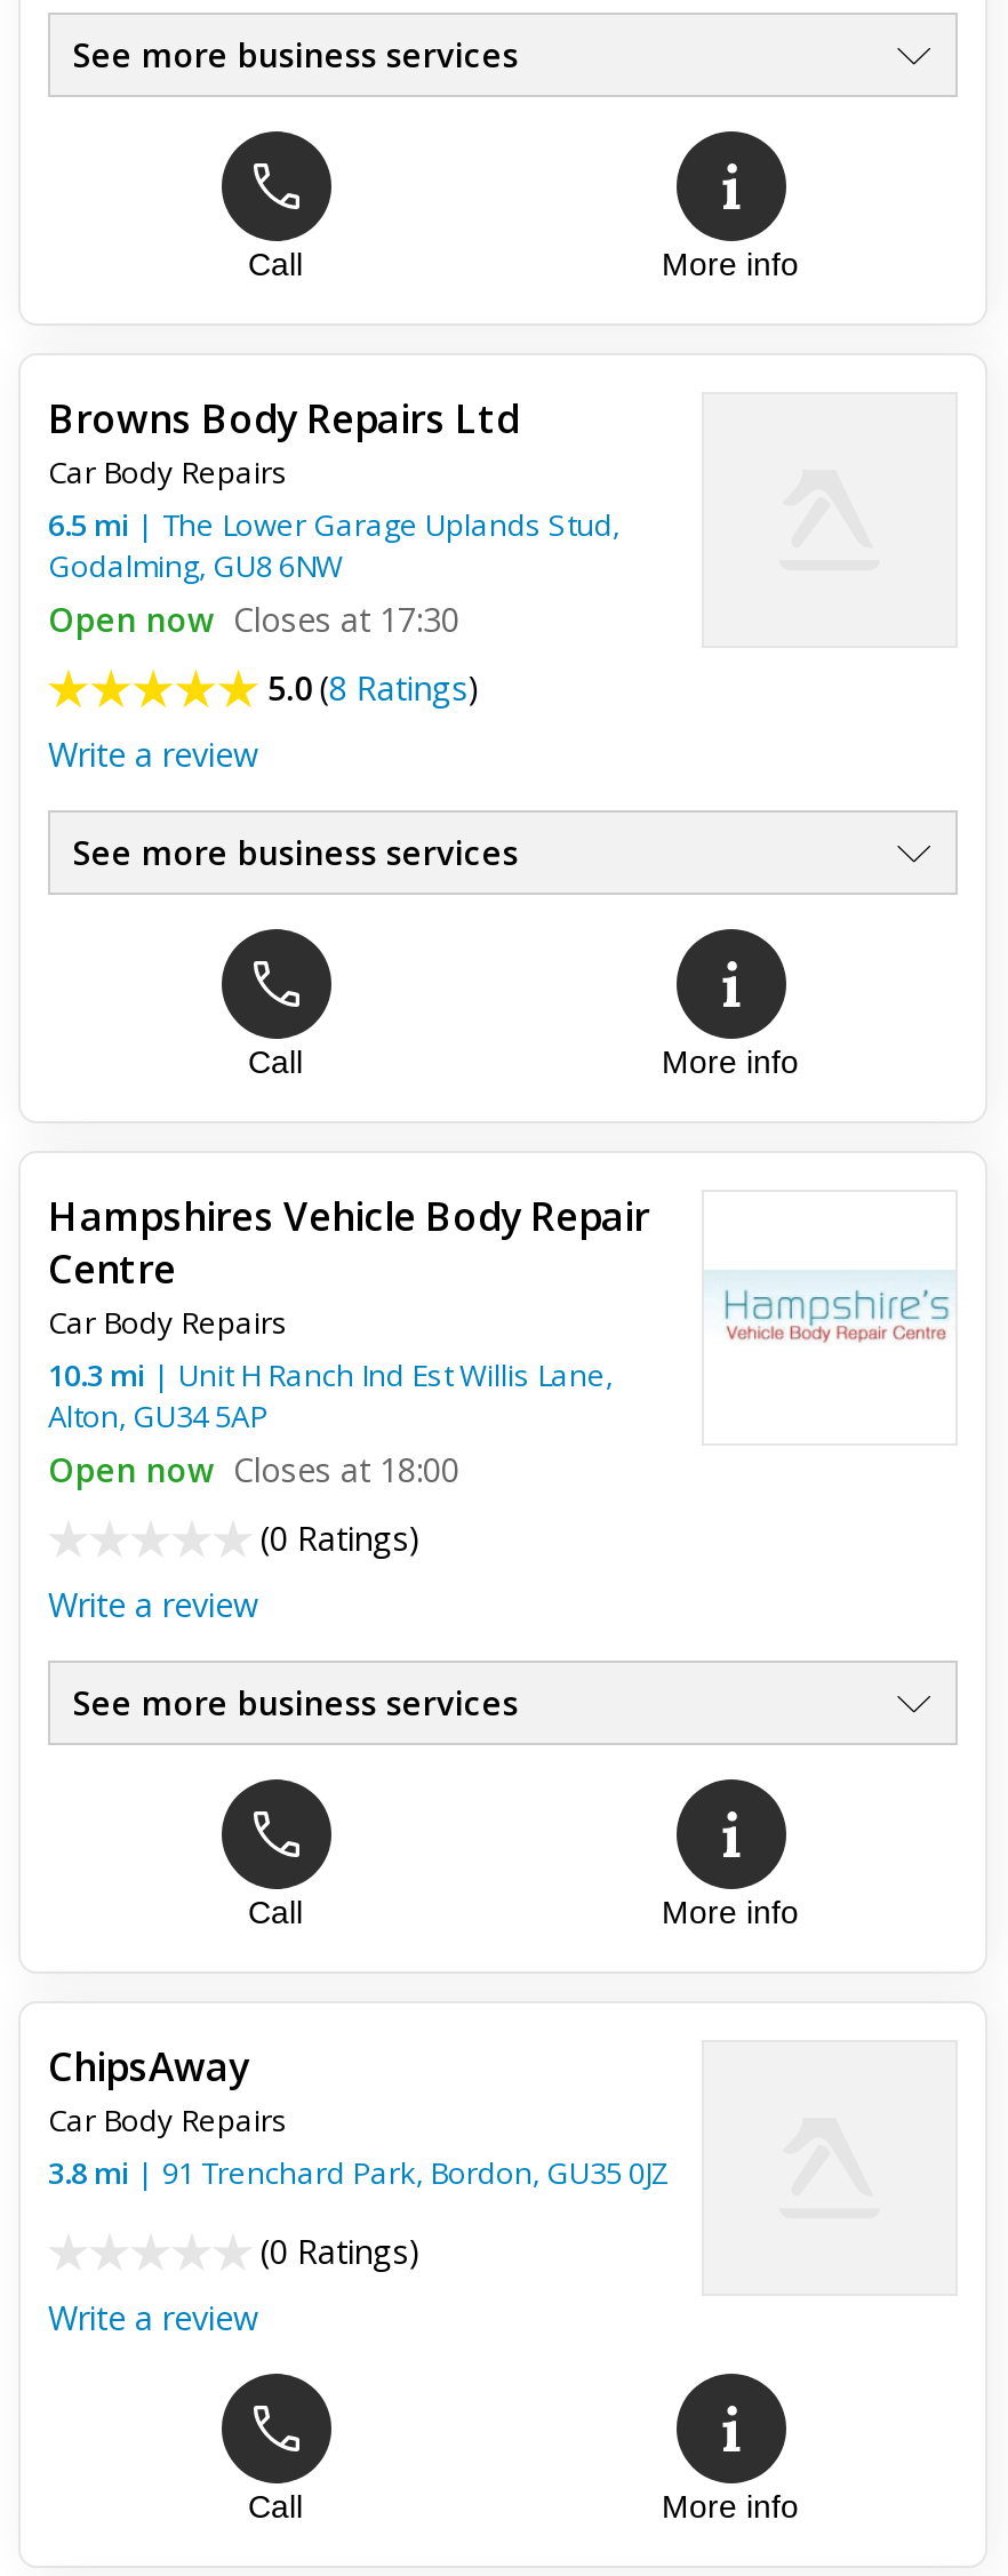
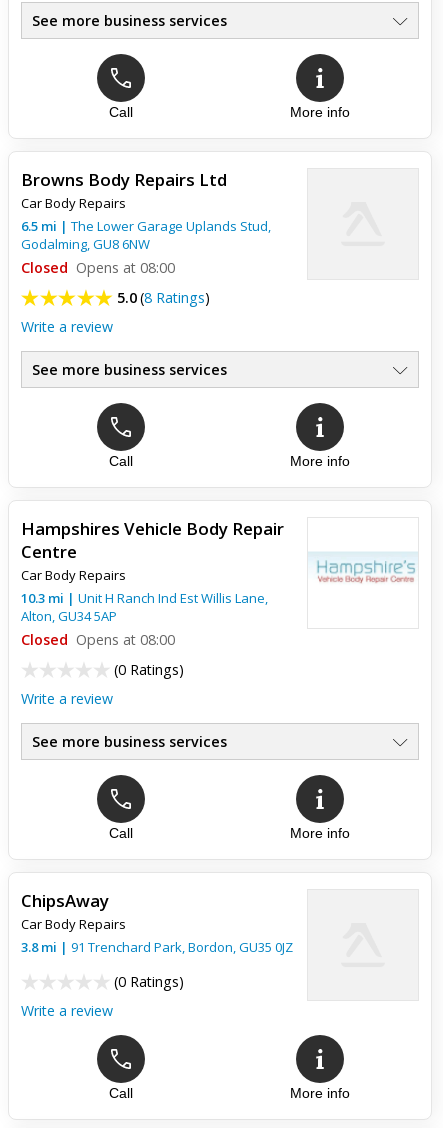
- Open now Closes at 17:30
+ Closed Opens at 08:00

- Open now Closes at 18:00
+ Closed Opens at 08:00
